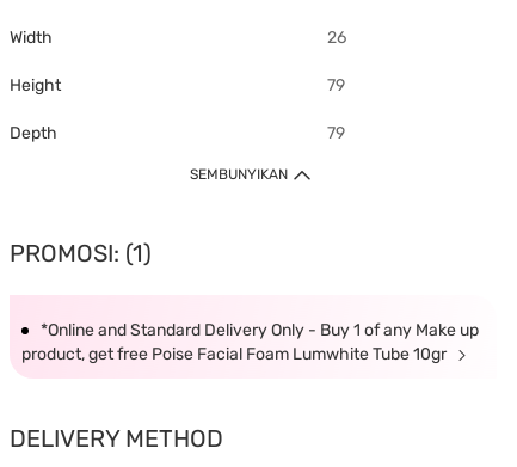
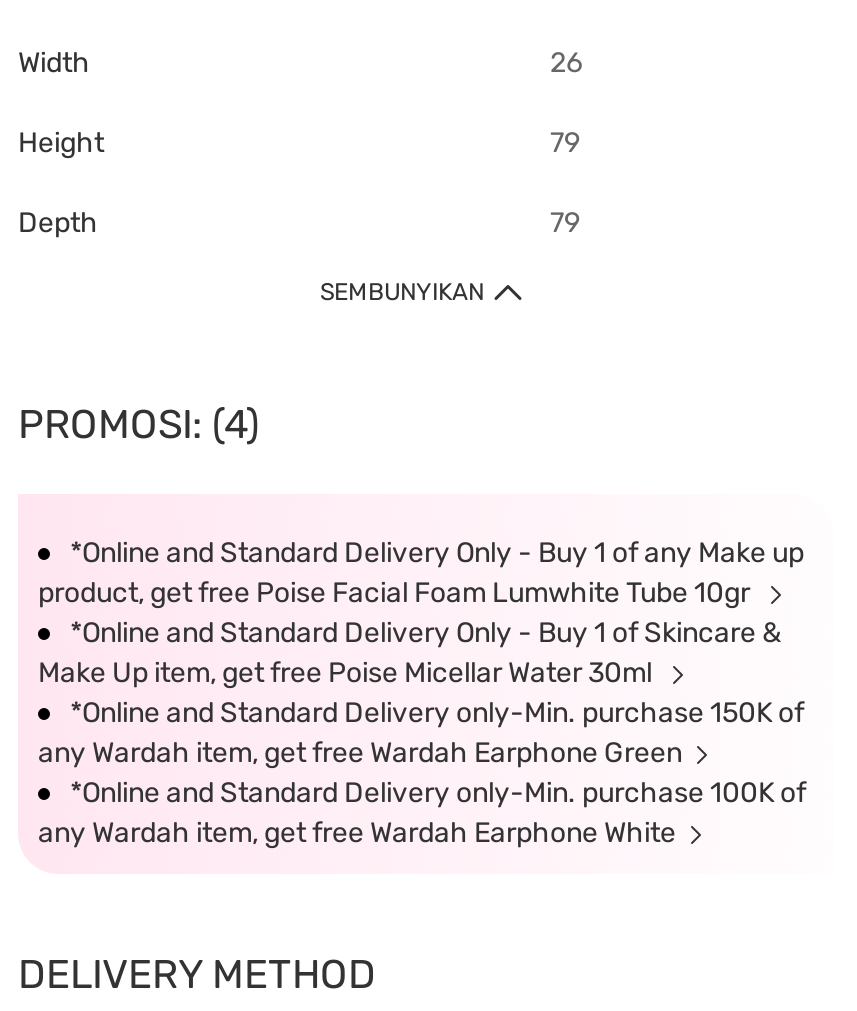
- PROMOSI: (1)
+ PROMOSI: (4)

+ *Online and Standard Delivery Only - Buy 1 of Skincare &
+ Make Up item, get free Poise Micellar Water 30ml
+ *Online and Standard Delivery only-Min. purchase 150K of
+ any Wardah item, get free Wardah Earphone Green
+ *Online and Standard Delivery only-Min. purchase 100K of
+ any Wardah item, get free Wardah Earphone White
